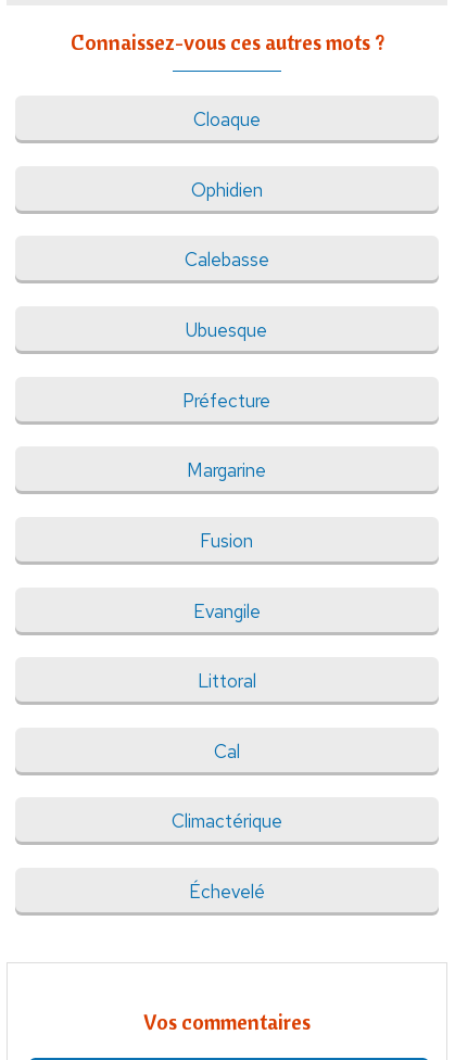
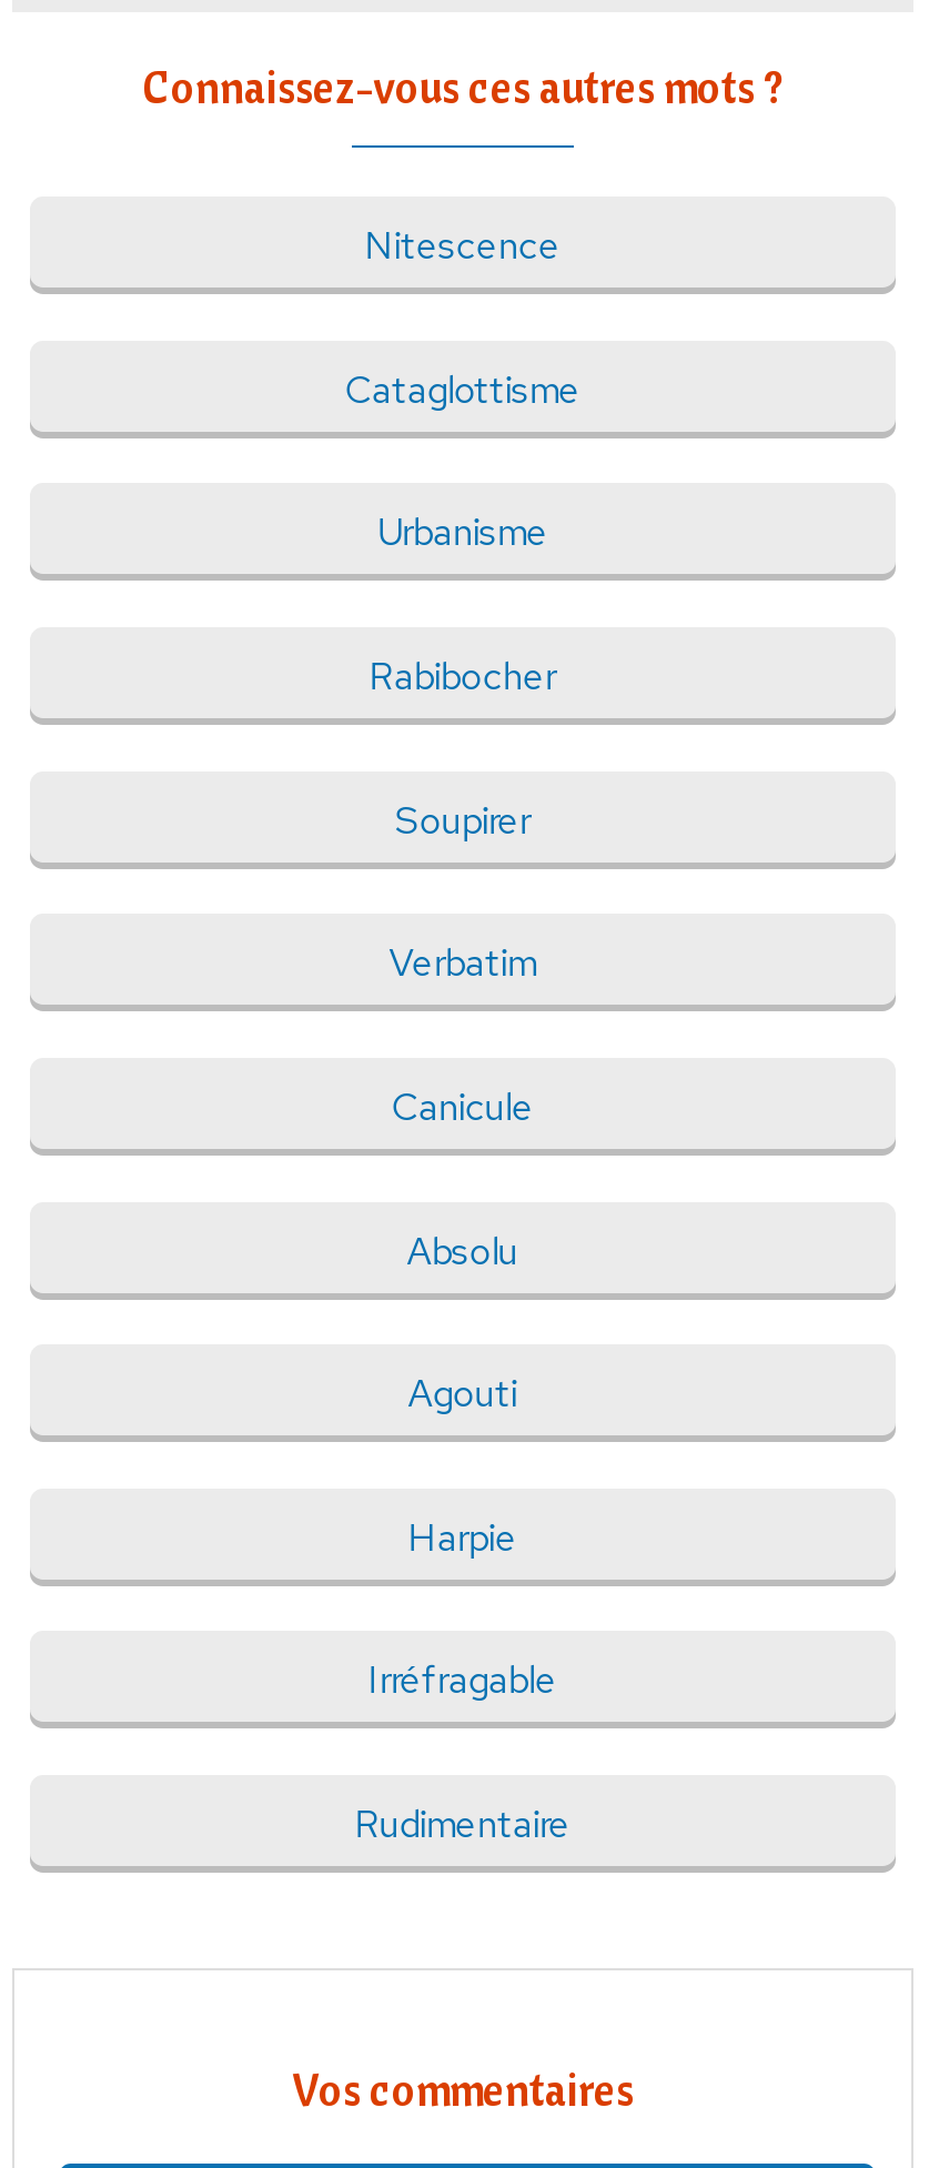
- Cloaque
+ Nitescence

- Ophidien
+ Cataglottisme

- Calebasse
+ Urbanisme

- Ubuesque
+ Rabibocher

- Préfecture
+ Soupirer

- Margarine
+ Verbatim

- Fusion
+ Canicule

- Evangile
+ Absolu

- Littoral
+ Agouti

- Cal
+ Harpie

- Climactérique
+ Irréfragable

- Échevelé
+ Rudimentaire
